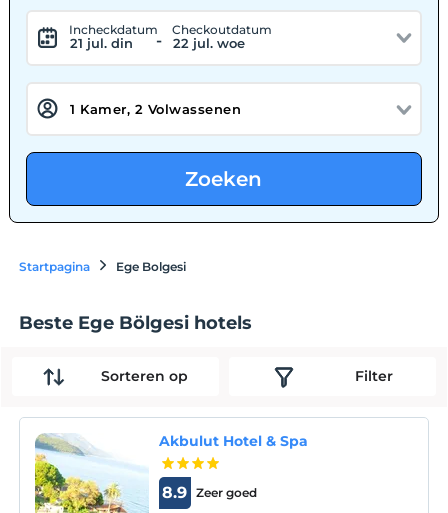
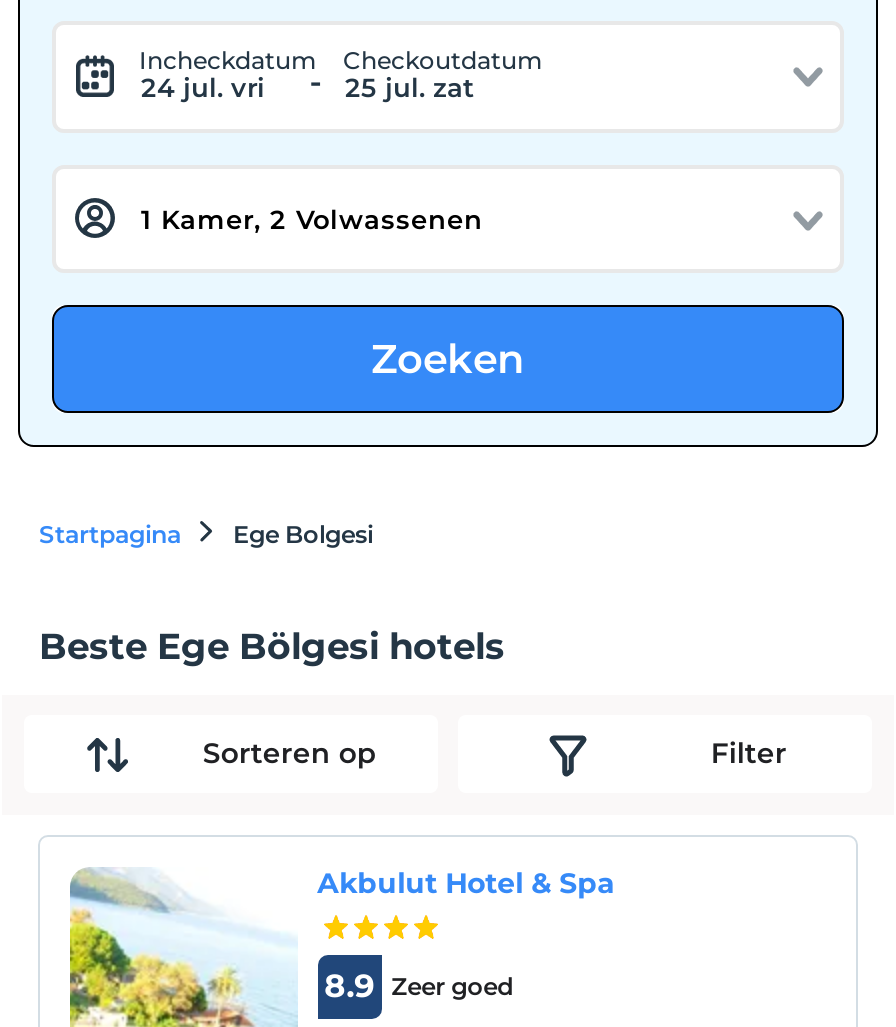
- 21 jul. din
+ 24 jul. vri

- 22 jul. woe
+ 25 jul. zat
